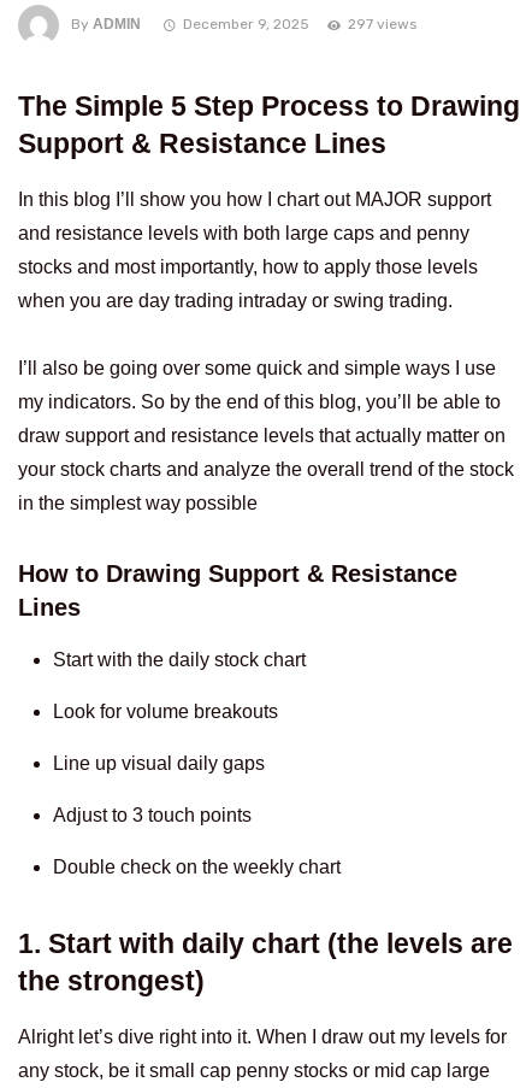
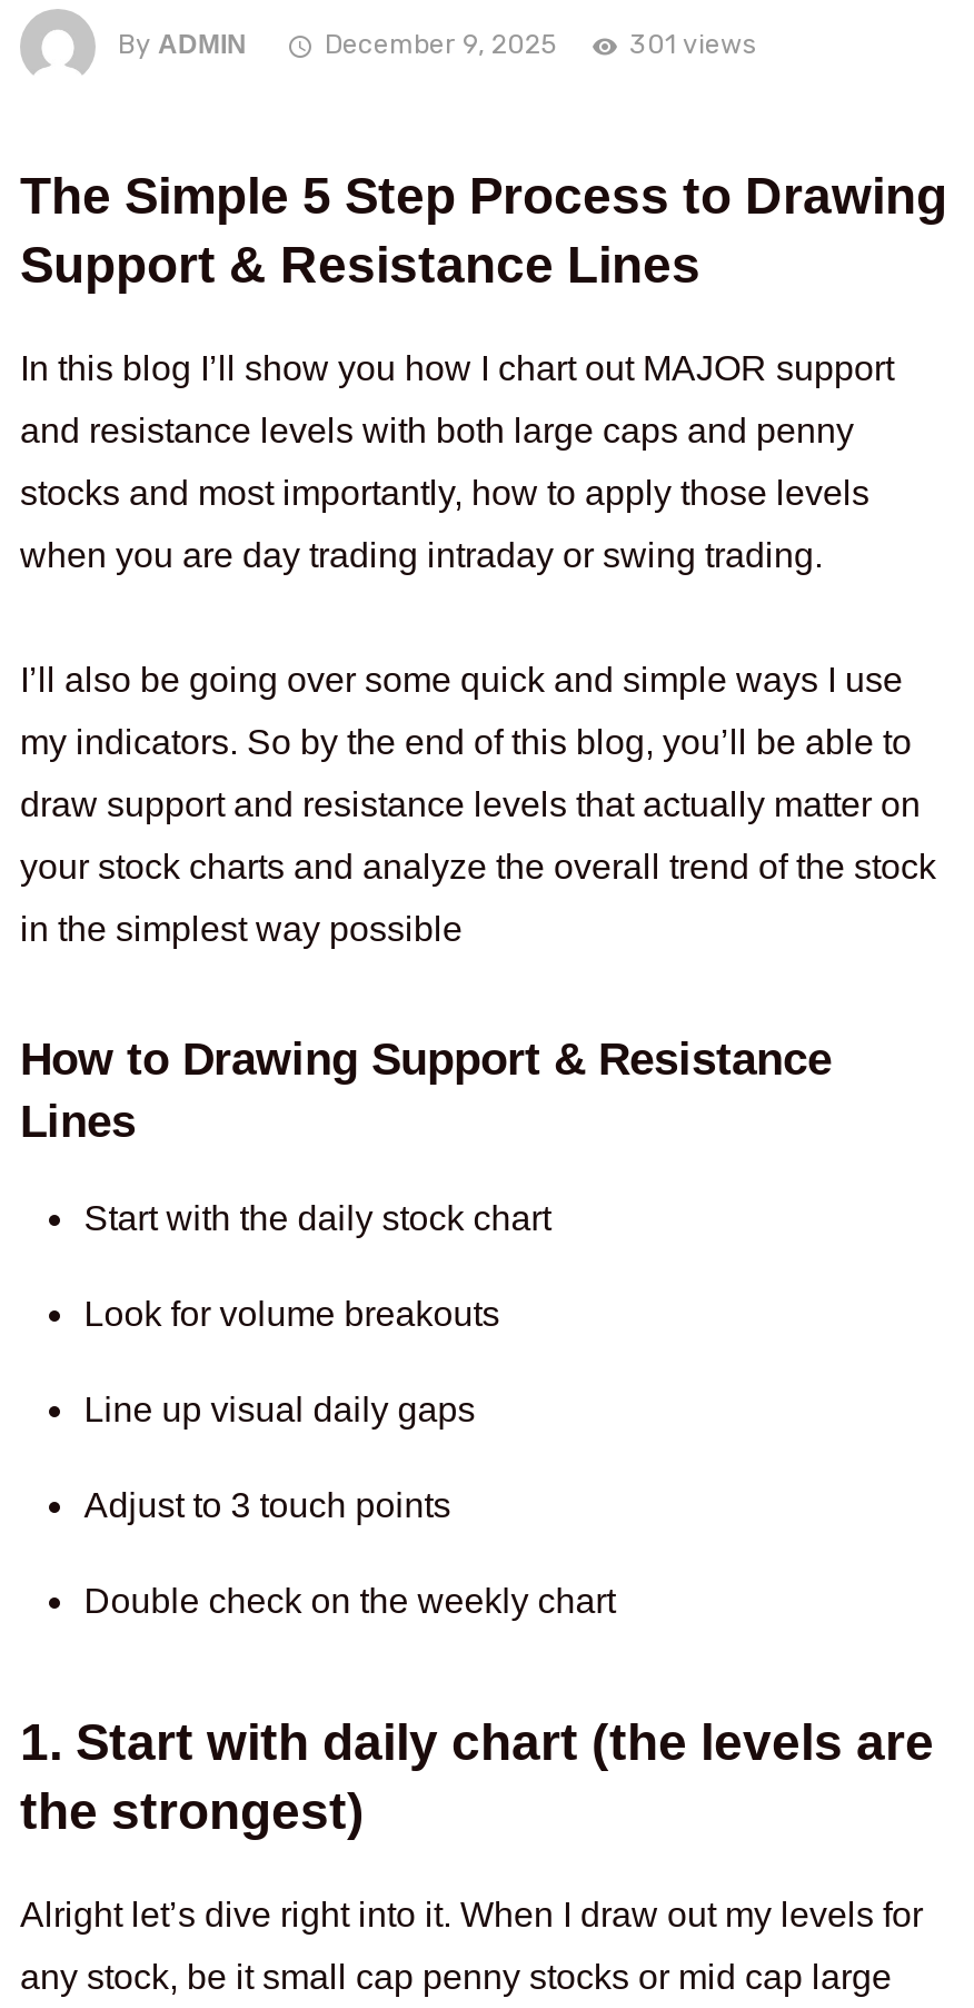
- 297 views
+ 301 views
